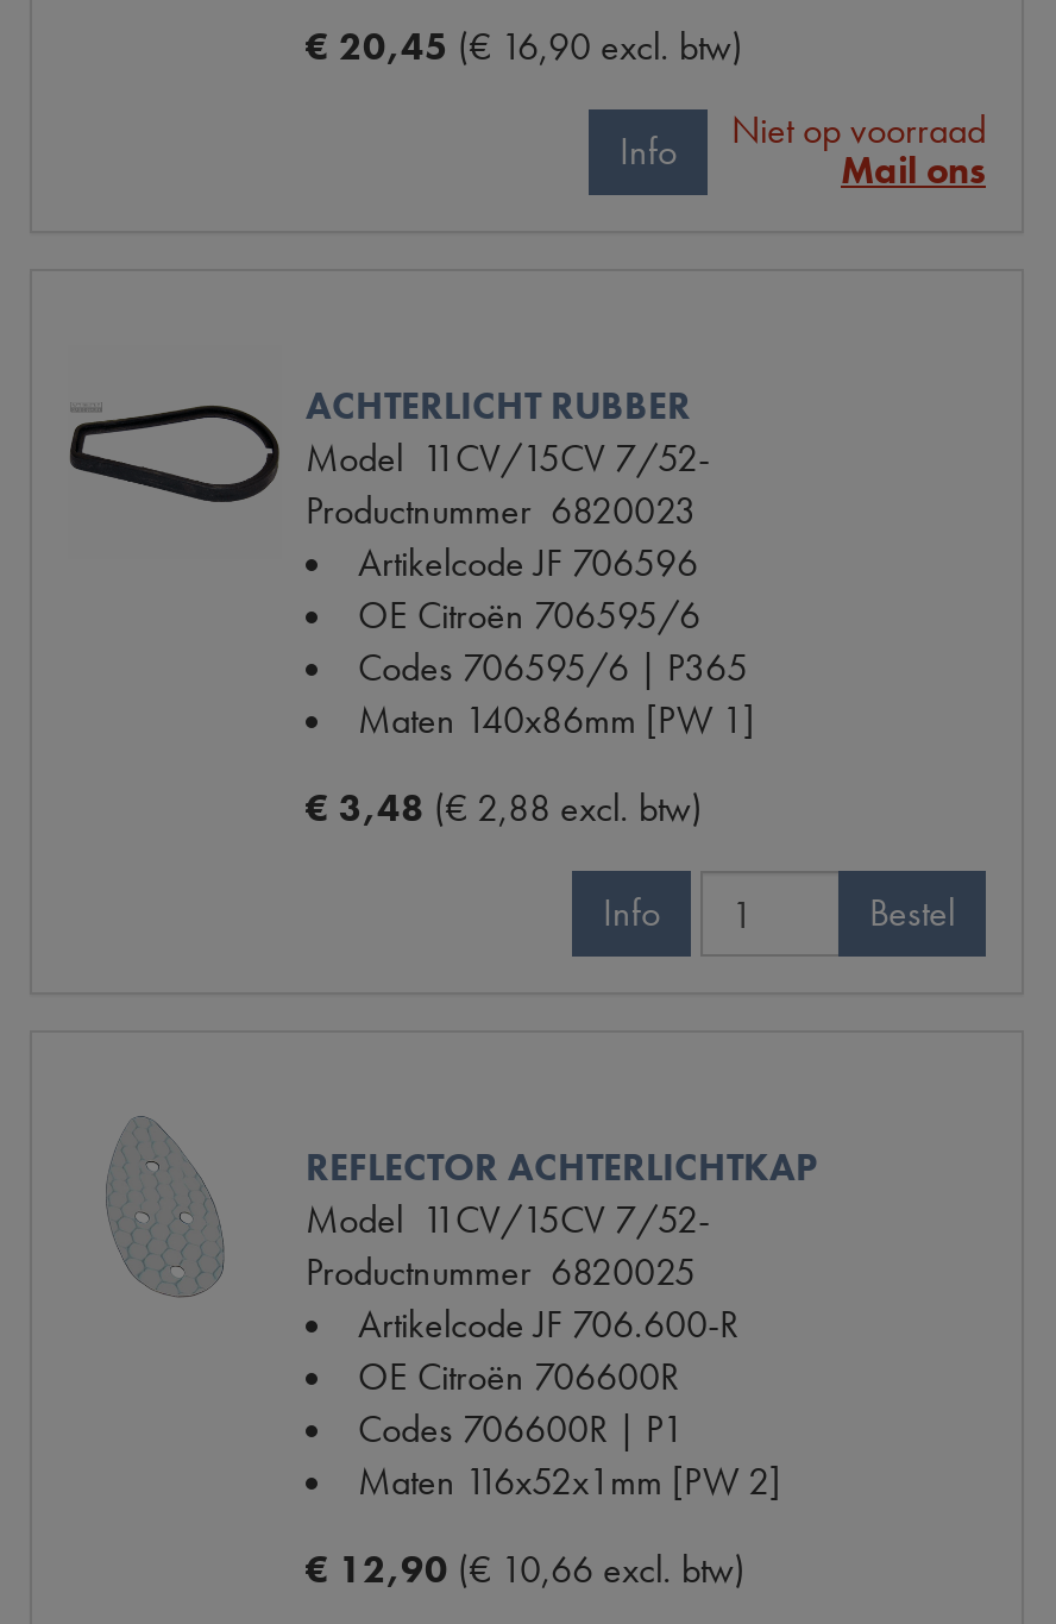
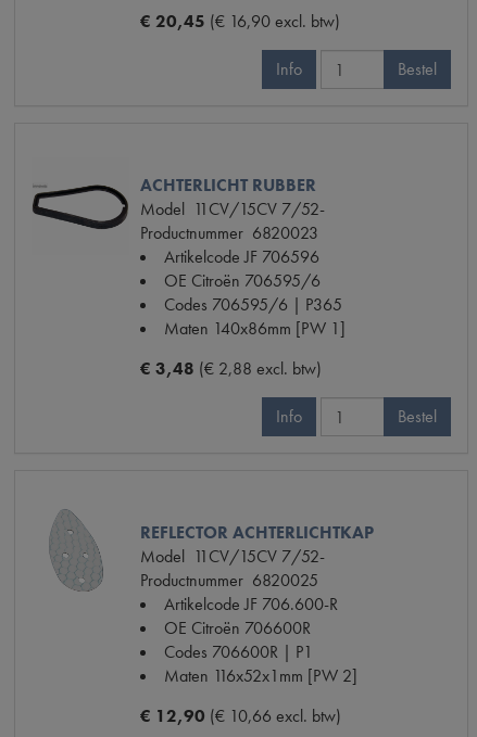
- Niet op voorraad
- Mail ons
+ Bestel
